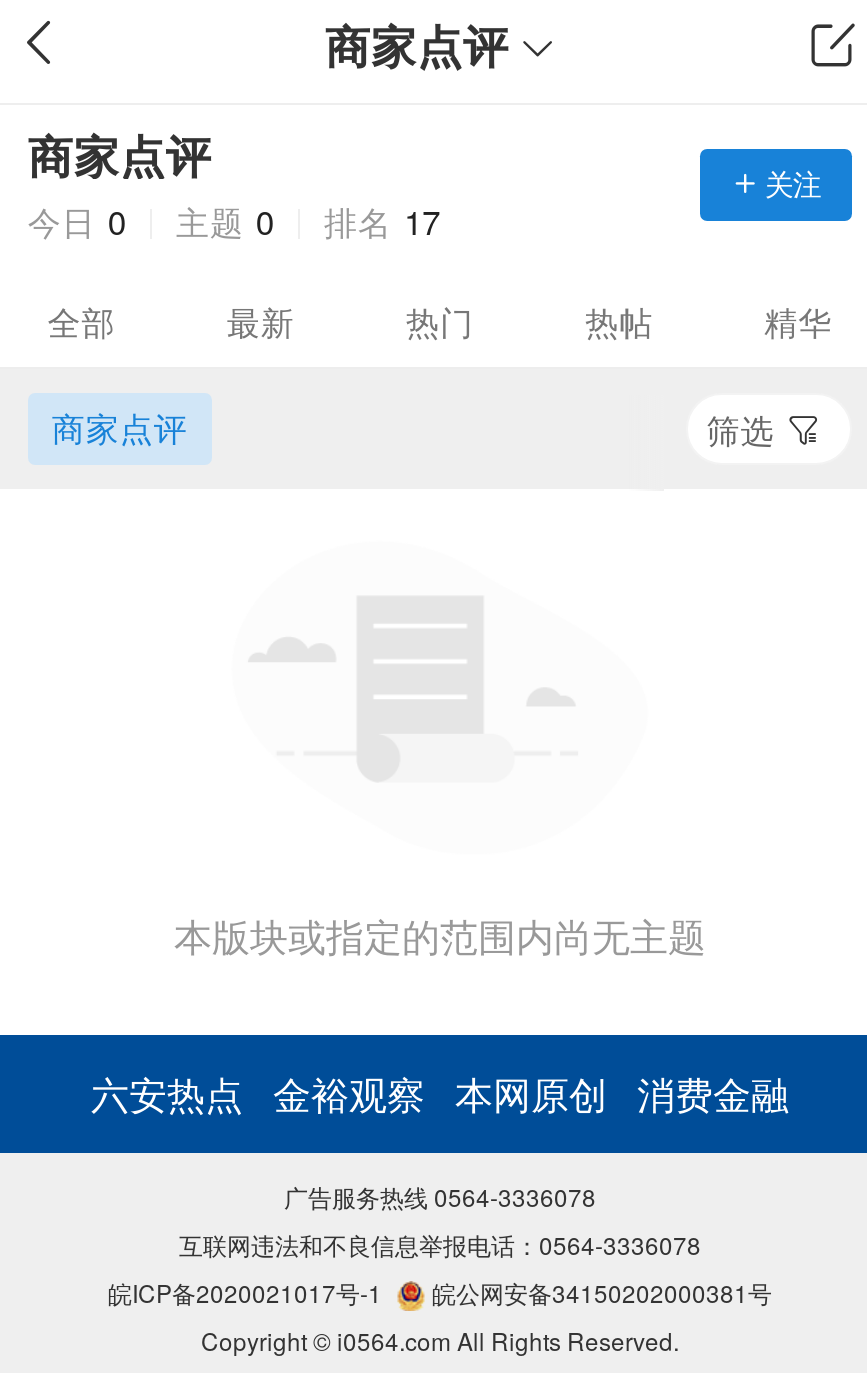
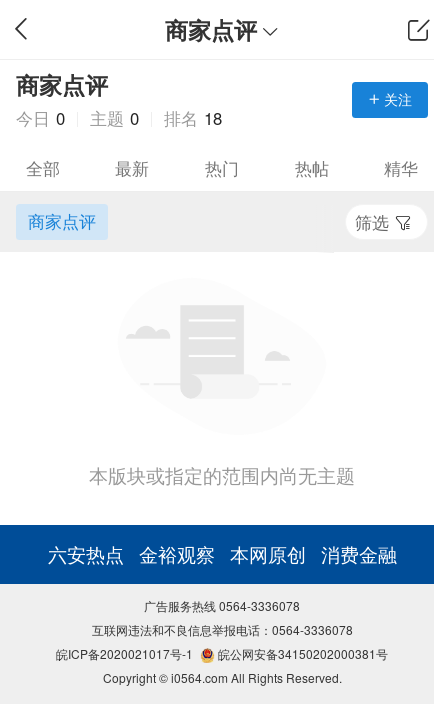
- 今日 0 主题 0 排名 17
+ 今日 0 主题 0 排名 18
